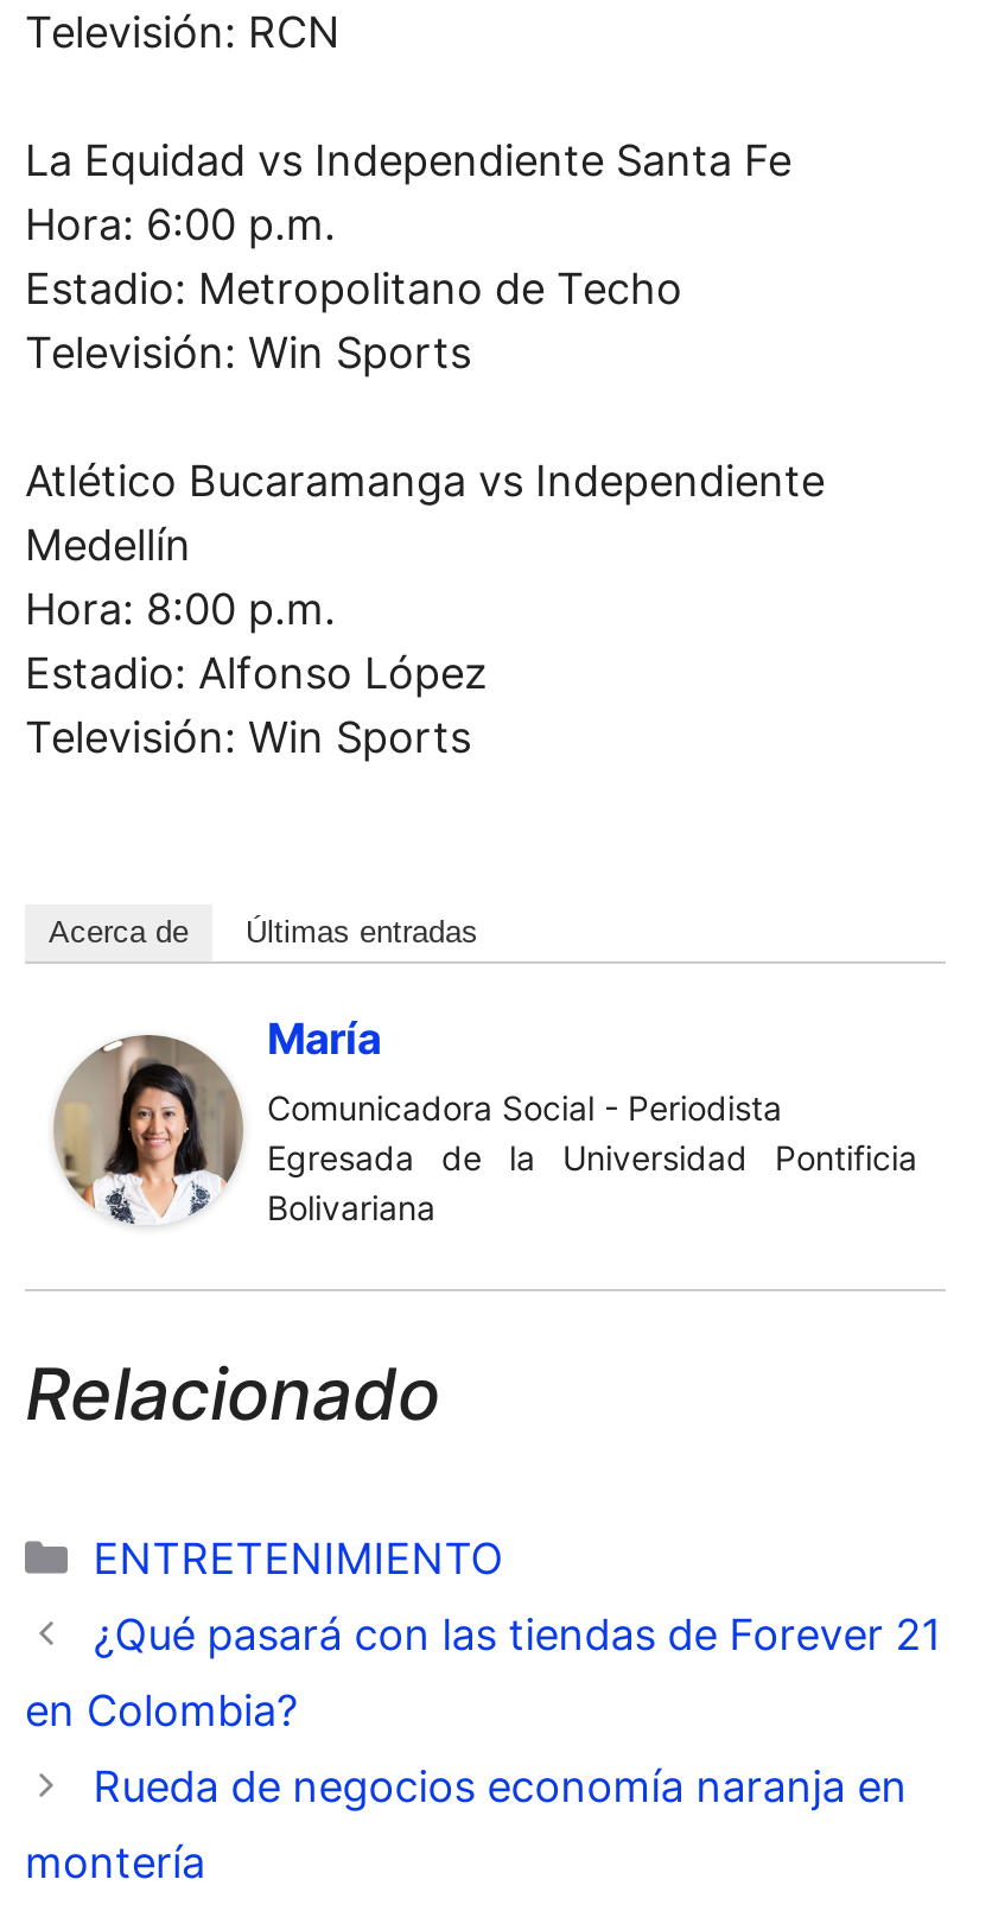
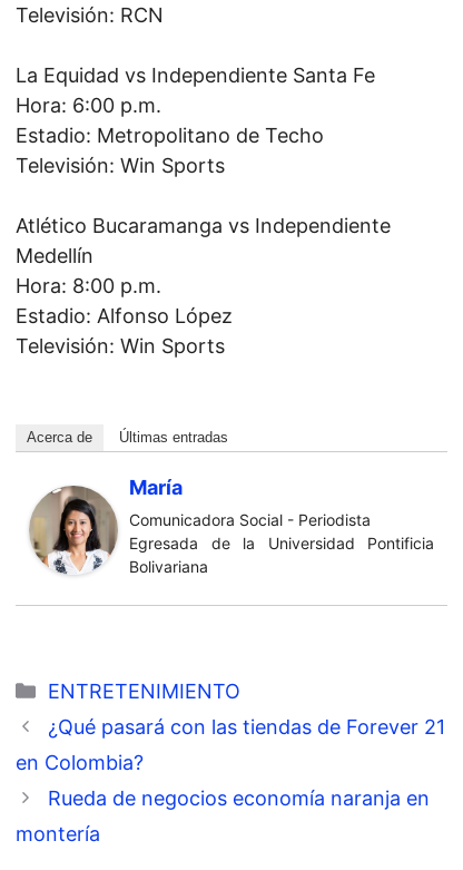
- Relacionado
